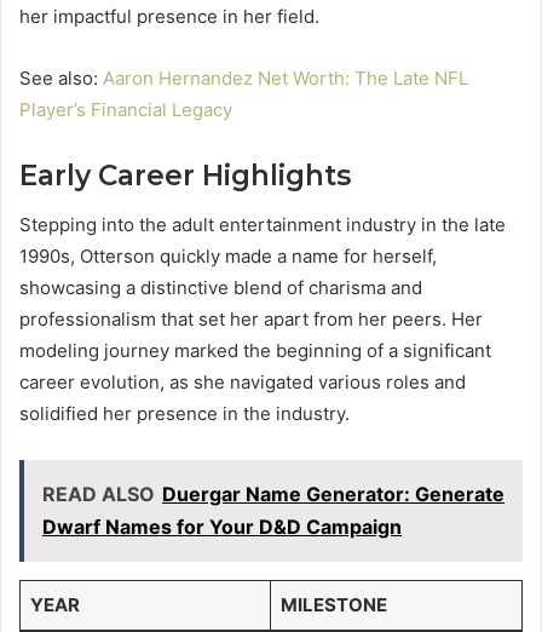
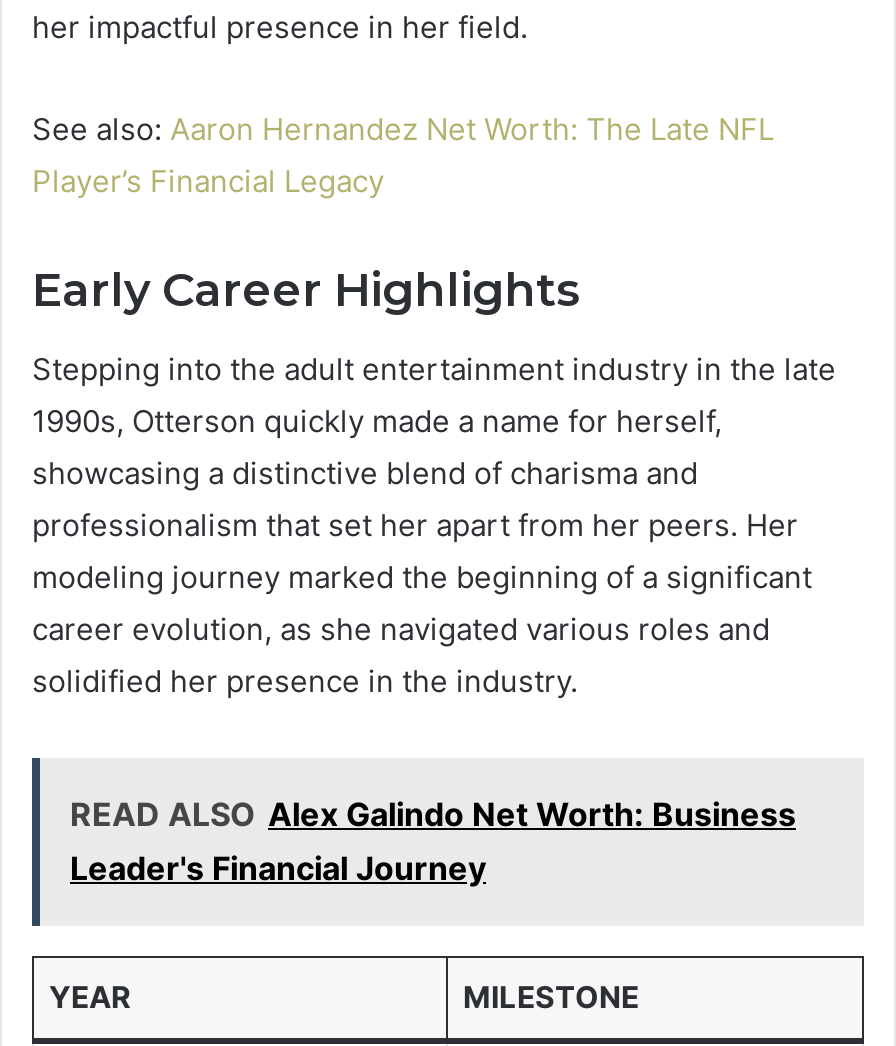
- READ ALSO Duergar Name Generator: Generate
- Dwarf Names for Your D&D Campaign
+ READ ALSO Alex Galindo Net Worth: Business
+ Leader's Financial Journey
